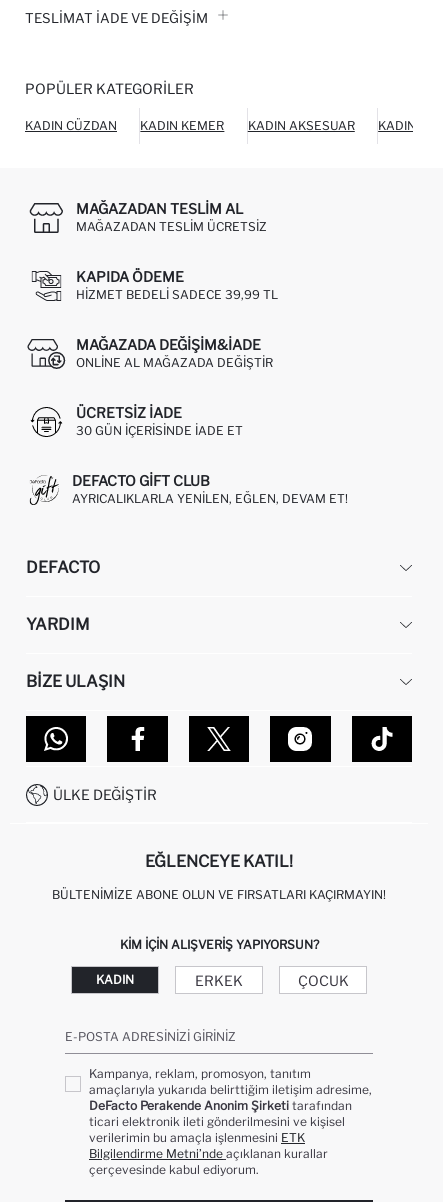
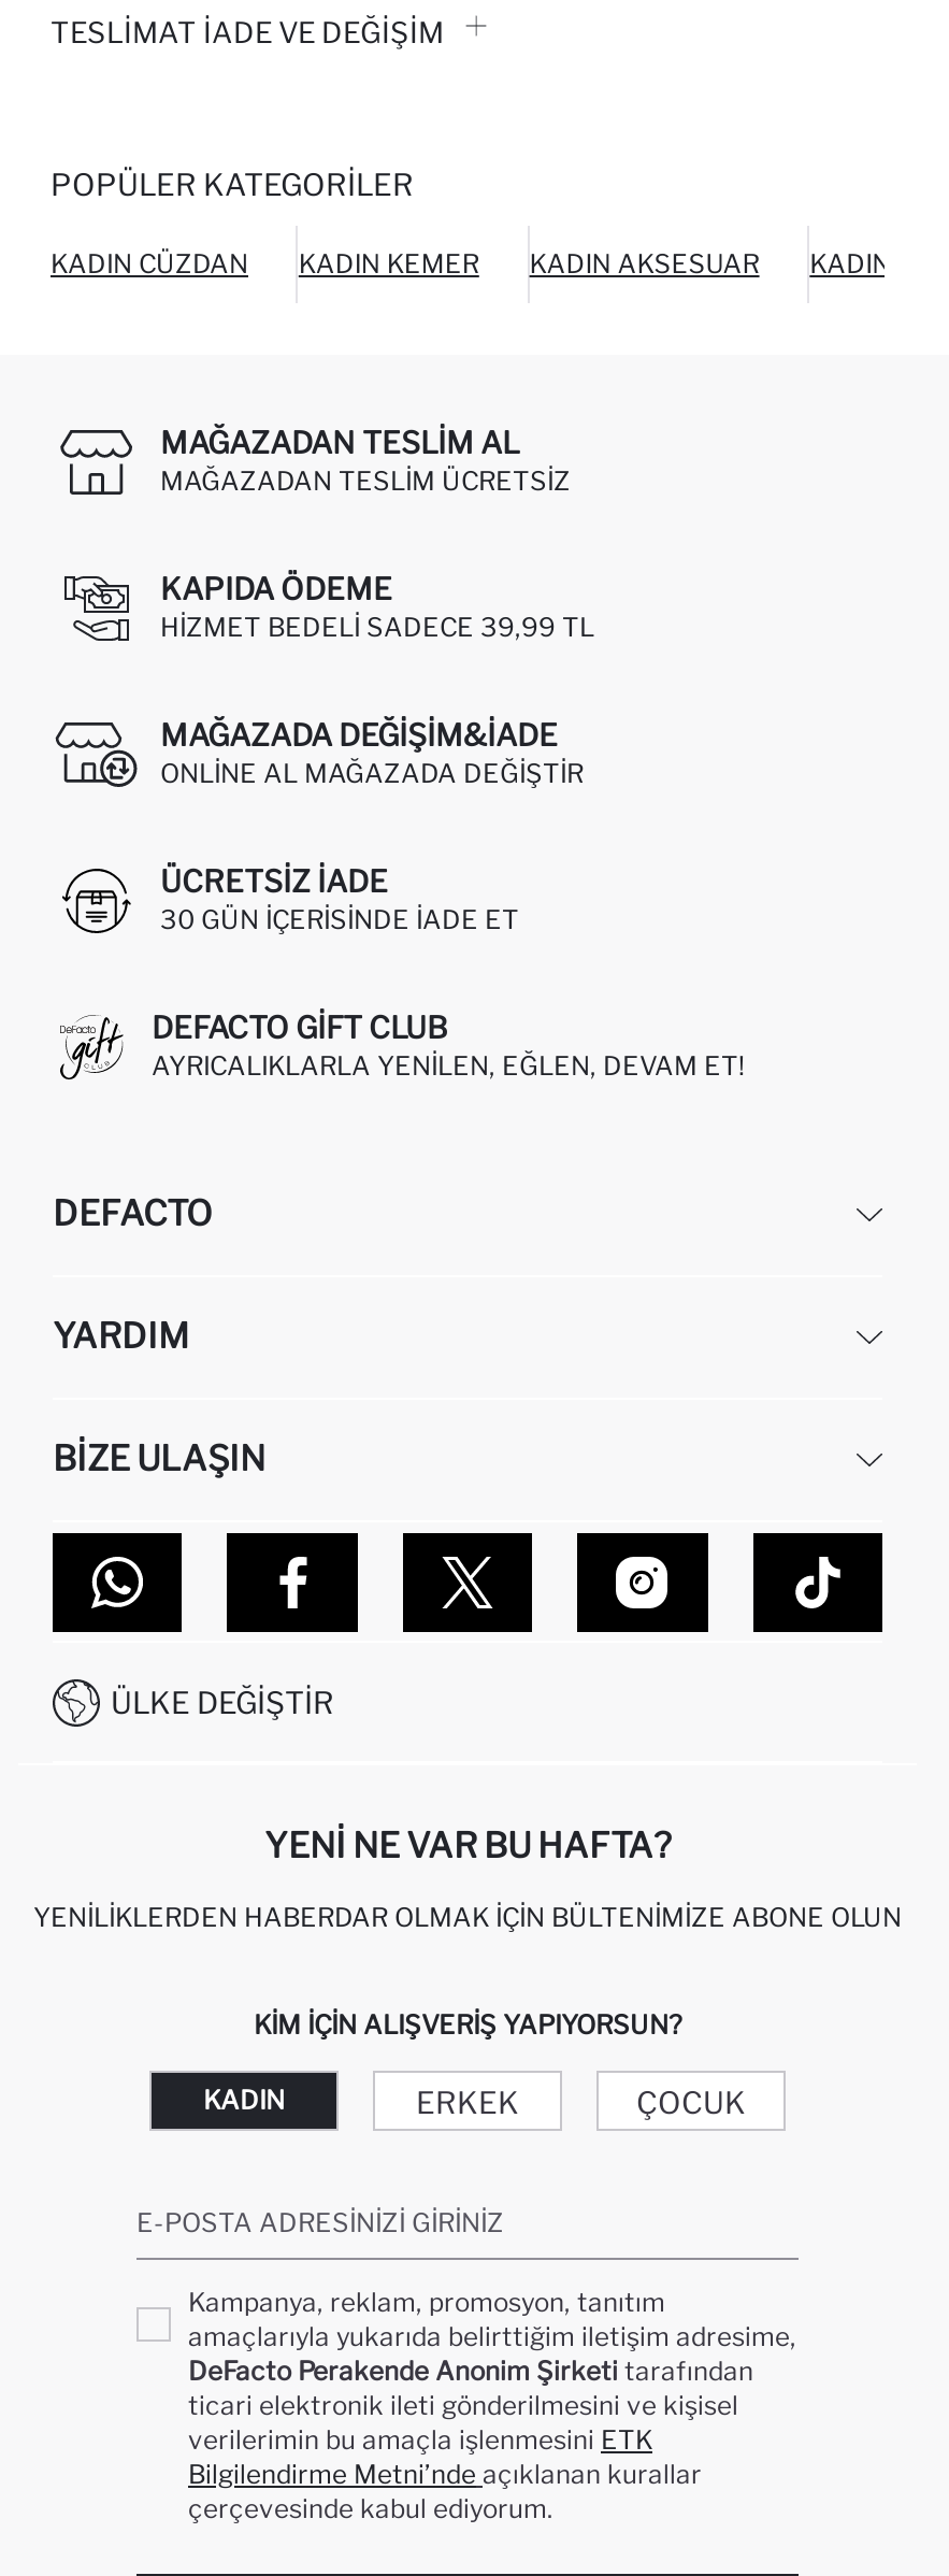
- EĞLENCEYE KATIL!
+ YENI NE VAR BU HAFTA?

- BÜLTENIMIZE ABONE OLUN VE FIRSATLARI KAÇIRMAYIN!
+ YENILIKLERDEN HABERDAR OLMAK İÇIN BÜLTENIMIZE ABONE OLUN
